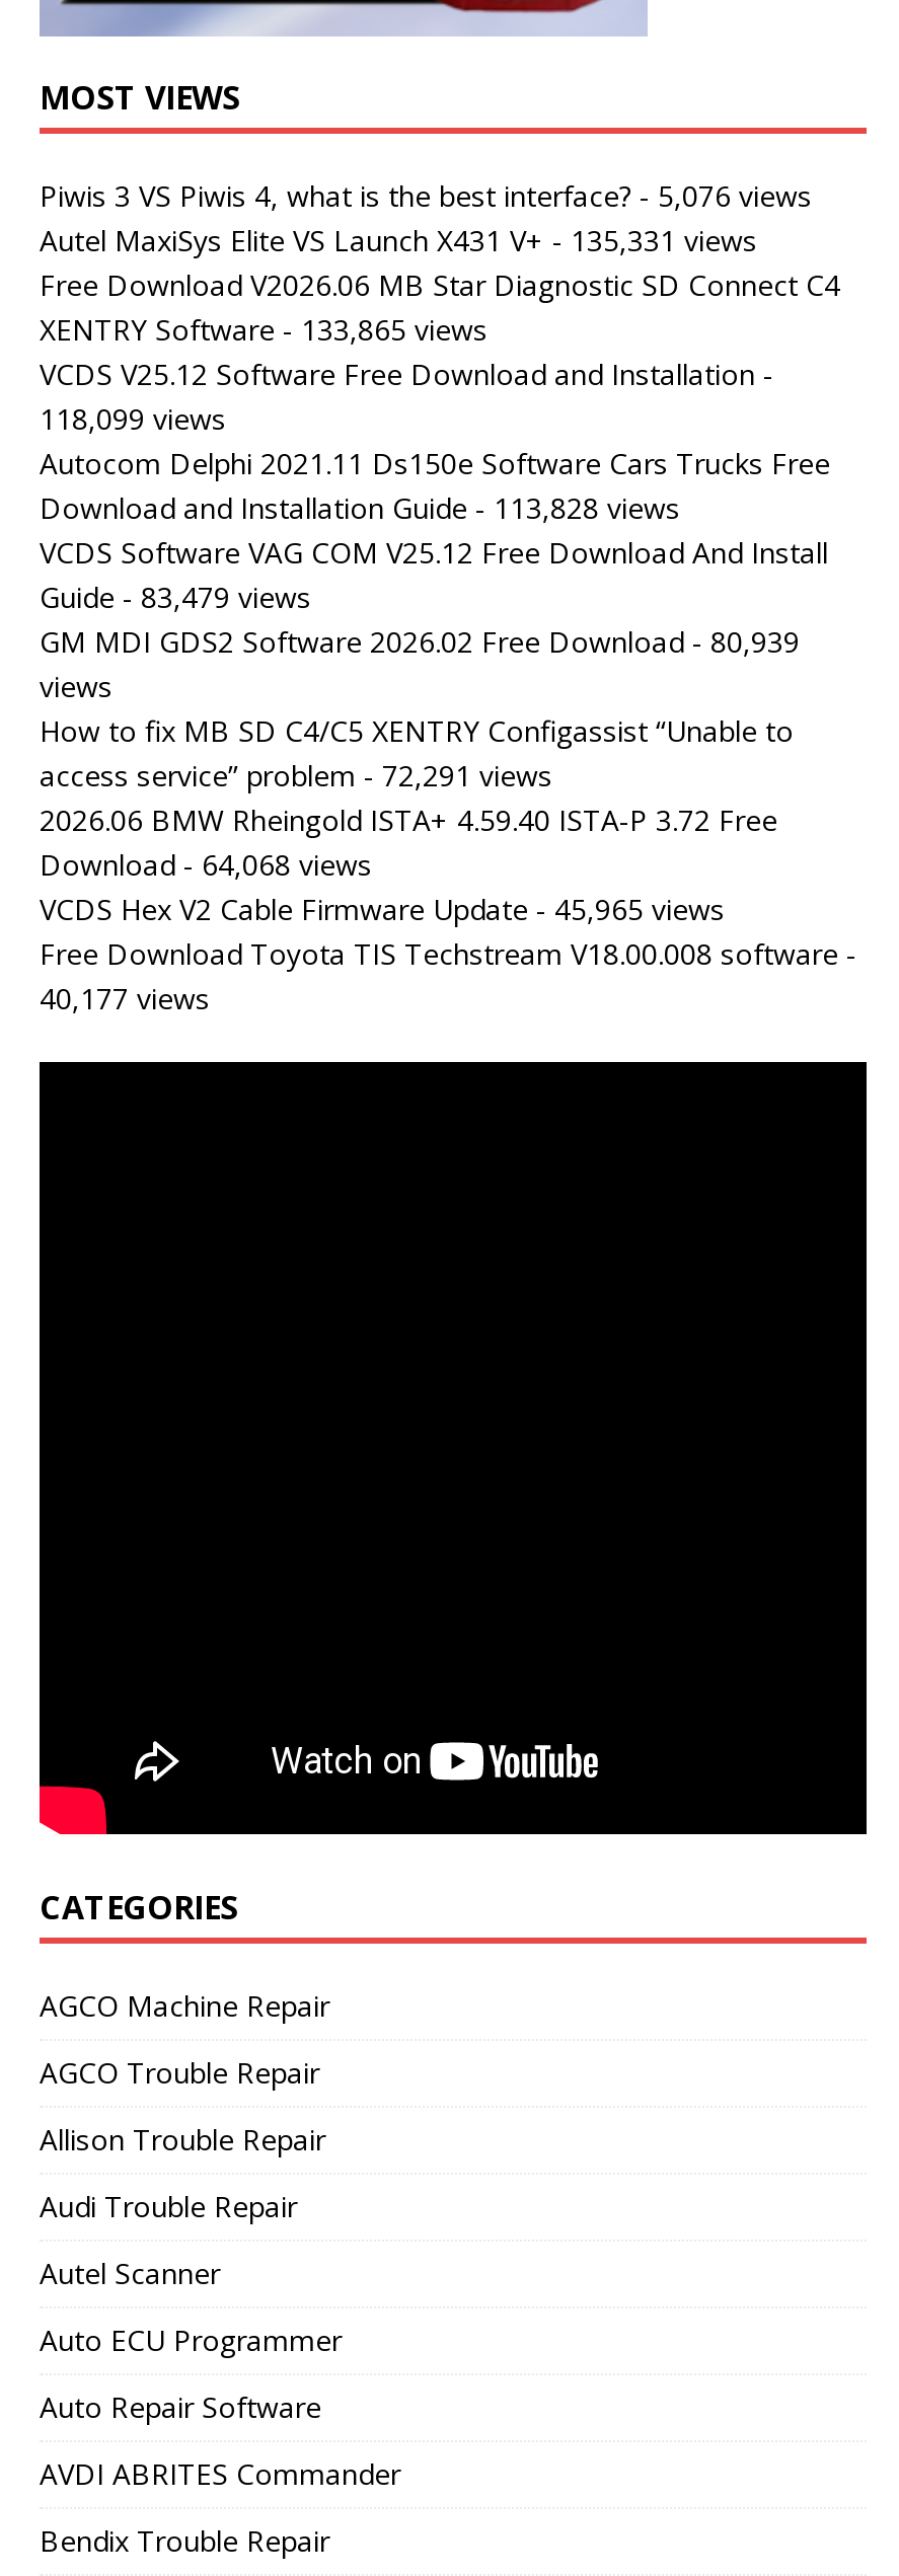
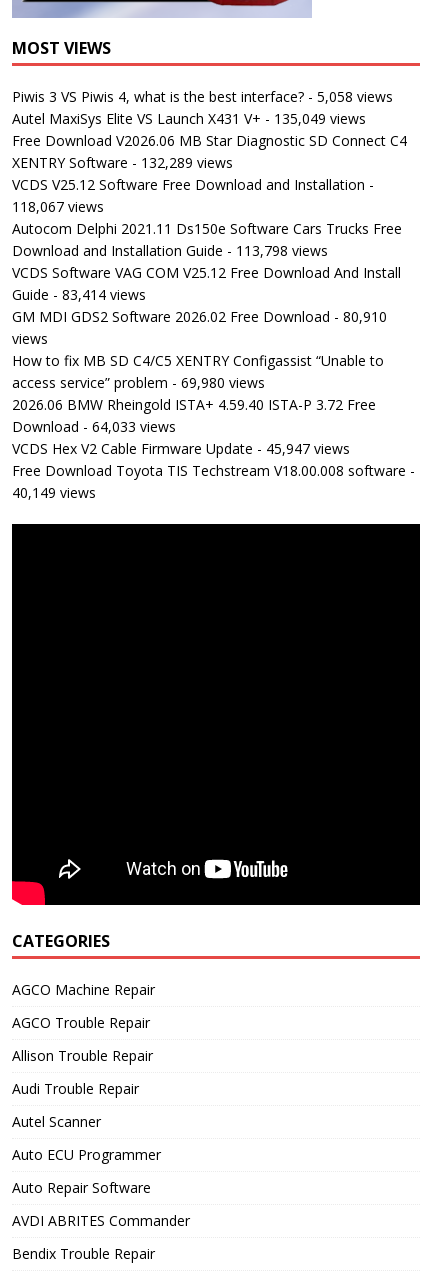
- Piwis 3 VS Piwis 4, what is the best interface? - 5,076 views
+ Piwis 3 VS Piwis 4, what is the best interface? - 5,058 views

- Autel MaxiSys Elite VS Launch X431 V+ - 135,331 views
+ Autel MaxiSys Elite VS Launch X431 V+ - 135,049 views

- XENTRY Software - 133,865 views
+ XENTRY Software - 132,289 views

- 118,099 views
+ 118,067 views

- Download and Installation Guide - 113,828 views
+ Download and Installation Guide - 113,798 views

- Guide - 83,479 views
+ Guide - 83,414 views

- GM MDI GDS2 Software 2026.02 Free Download - 80,939
+ GM MDI GDS2 Software 2026.02 Free Download - 80,910

- access service” problem - 72,291 views
+ access service” problem - 69,980 views

- Download - 64,068 views
+ Download - 64,033 views

- VCDS Hex V2 Cable Firmware Update - 45,965 views
+ VCDS Hex V2 Cable Firmware Update - 45,947 views

- 40,177 views
+ 40,149 views
